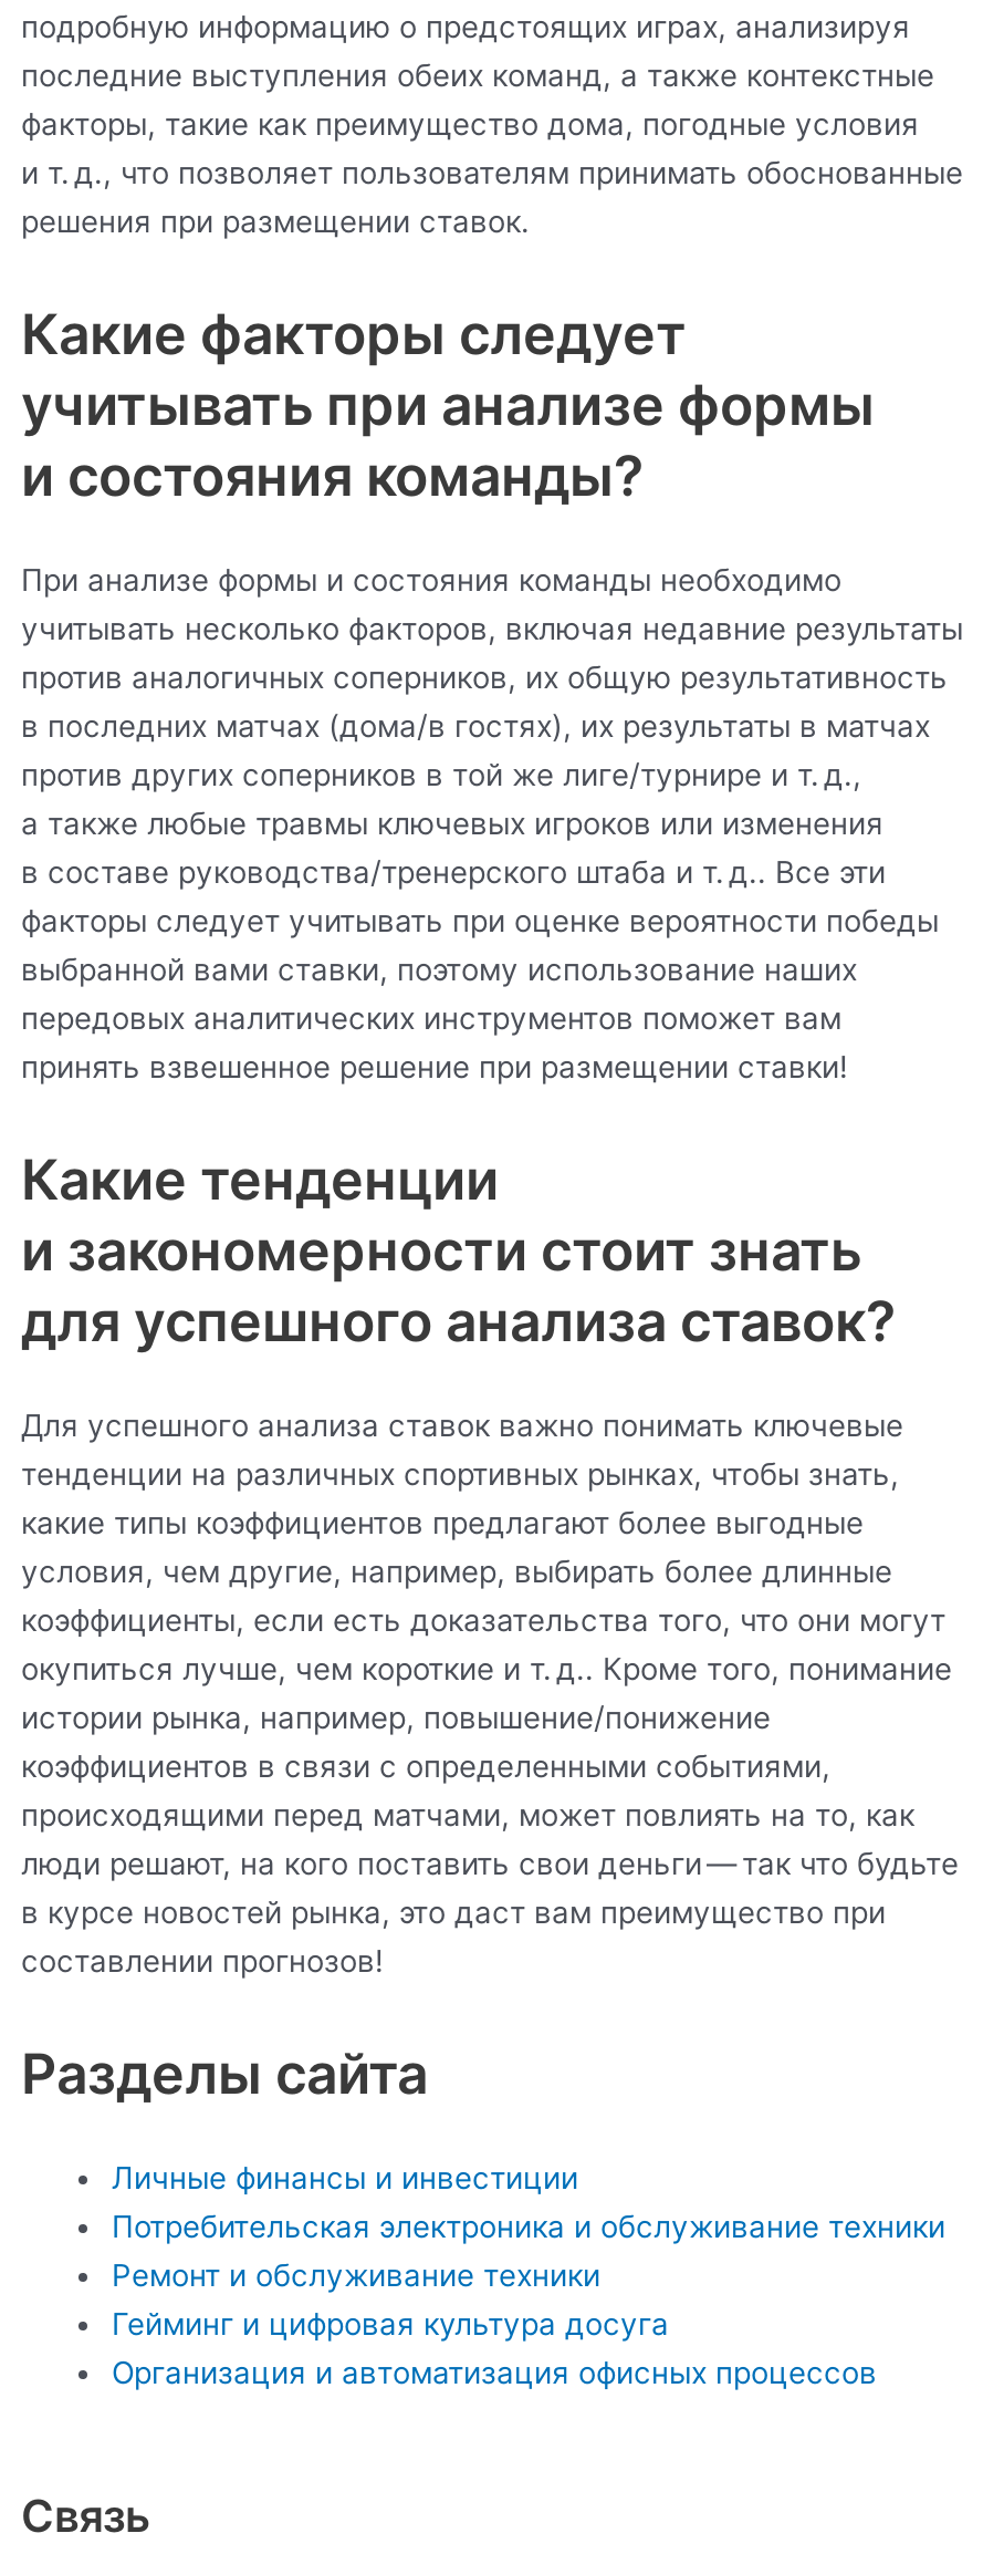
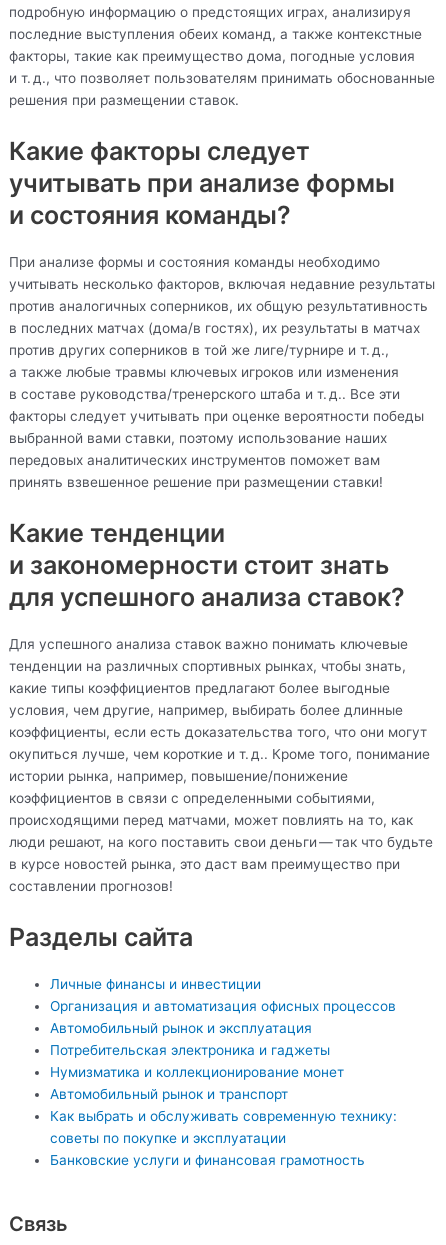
- Потребительская электроника и обслуживание техники
- Ремонт и обслуживание техники
- Гейминг и цифровая культура досуга

moved up: Организация и автоматизация офисных процессов

+ Автомобильный рынок и эксплуатация
+ Потребительская электроника и гаджеты
+ Нумизматика и коллекционирование монет
+ Автомобильный рынок и транспорт
+ Как выбрать и обслуживать современную технику:
+ советы по покупке и эксплуатации
+ Банковские услуги и финансовая грамотность
